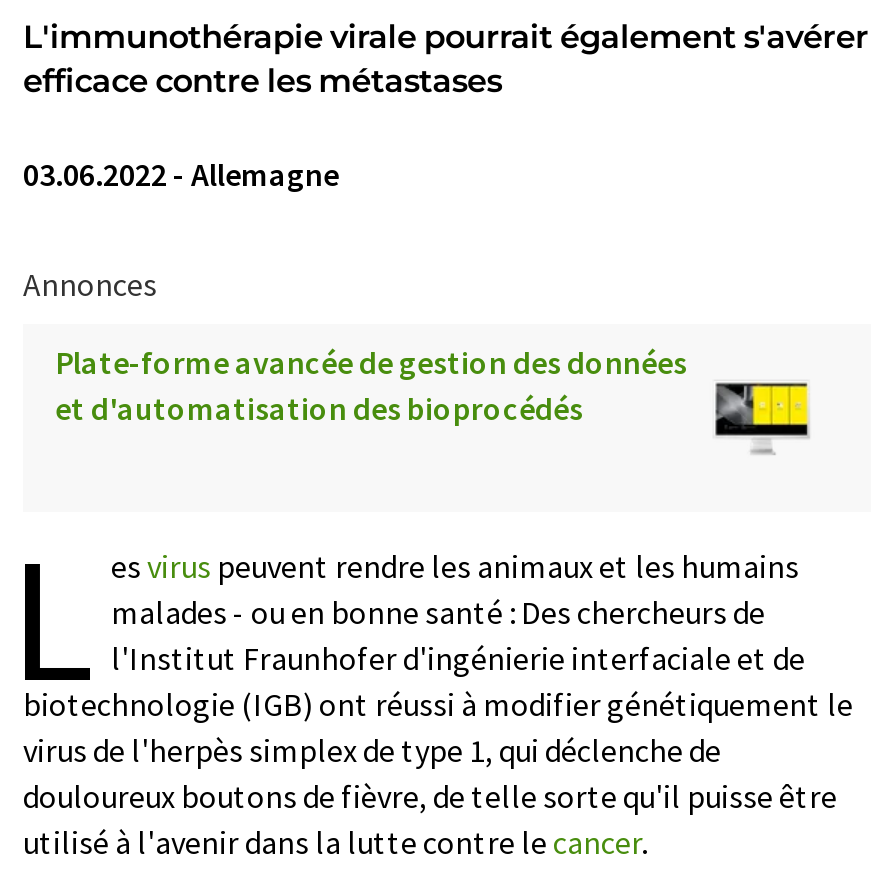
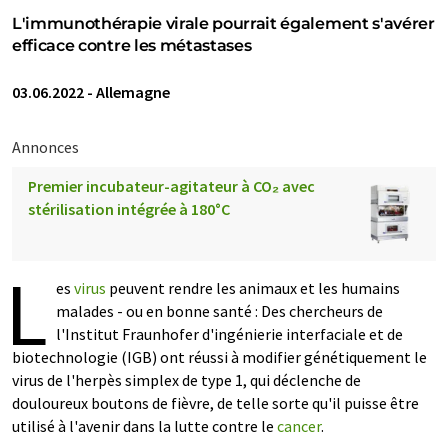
- Plate-forme avancée de gestion des données
- et d'automatisation des bioprocédés
+ Premier incubateur-agitateur à CO₂ avec
+ stérilisation intégrée à 180°C

- [image]
+ [image]
